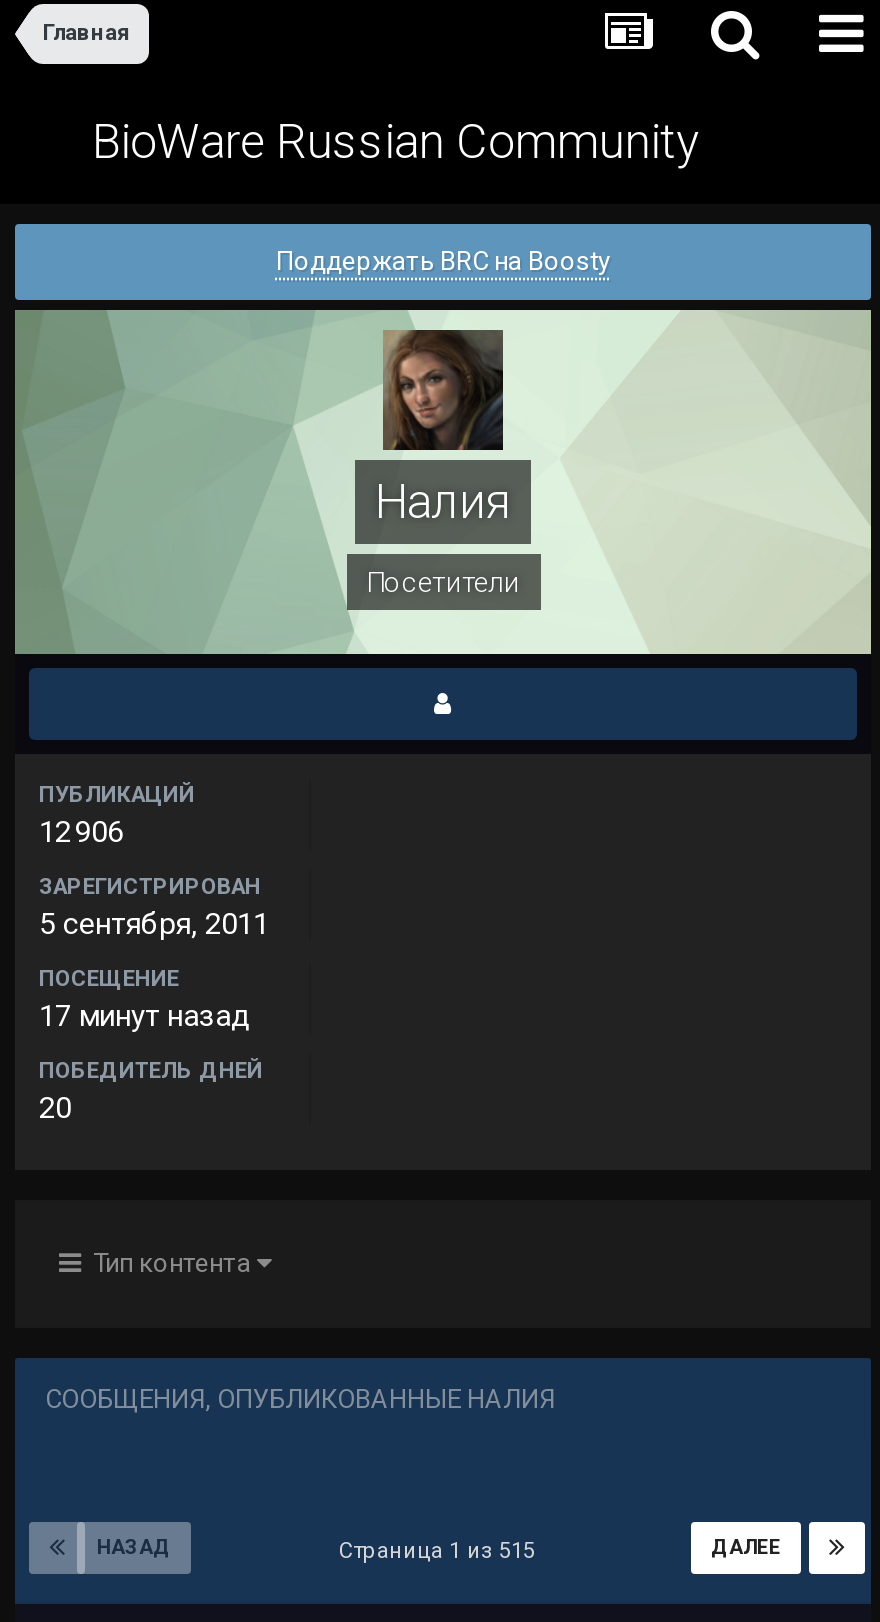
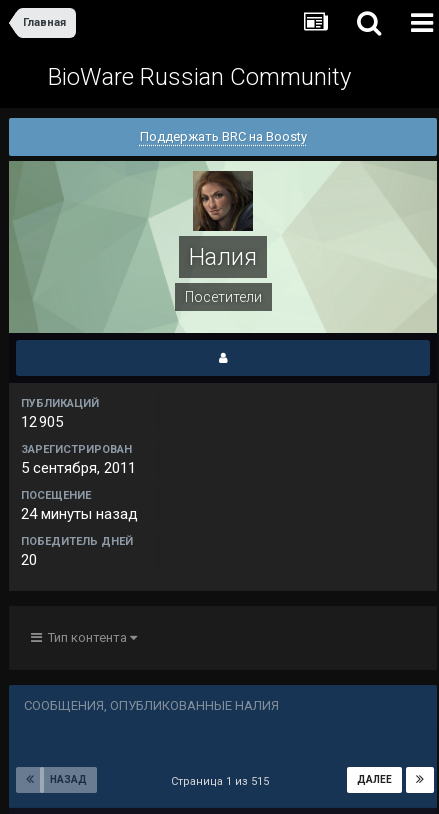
- 12 906
+ 12 905

- 17 минут назад
+ 24 минуты назад
